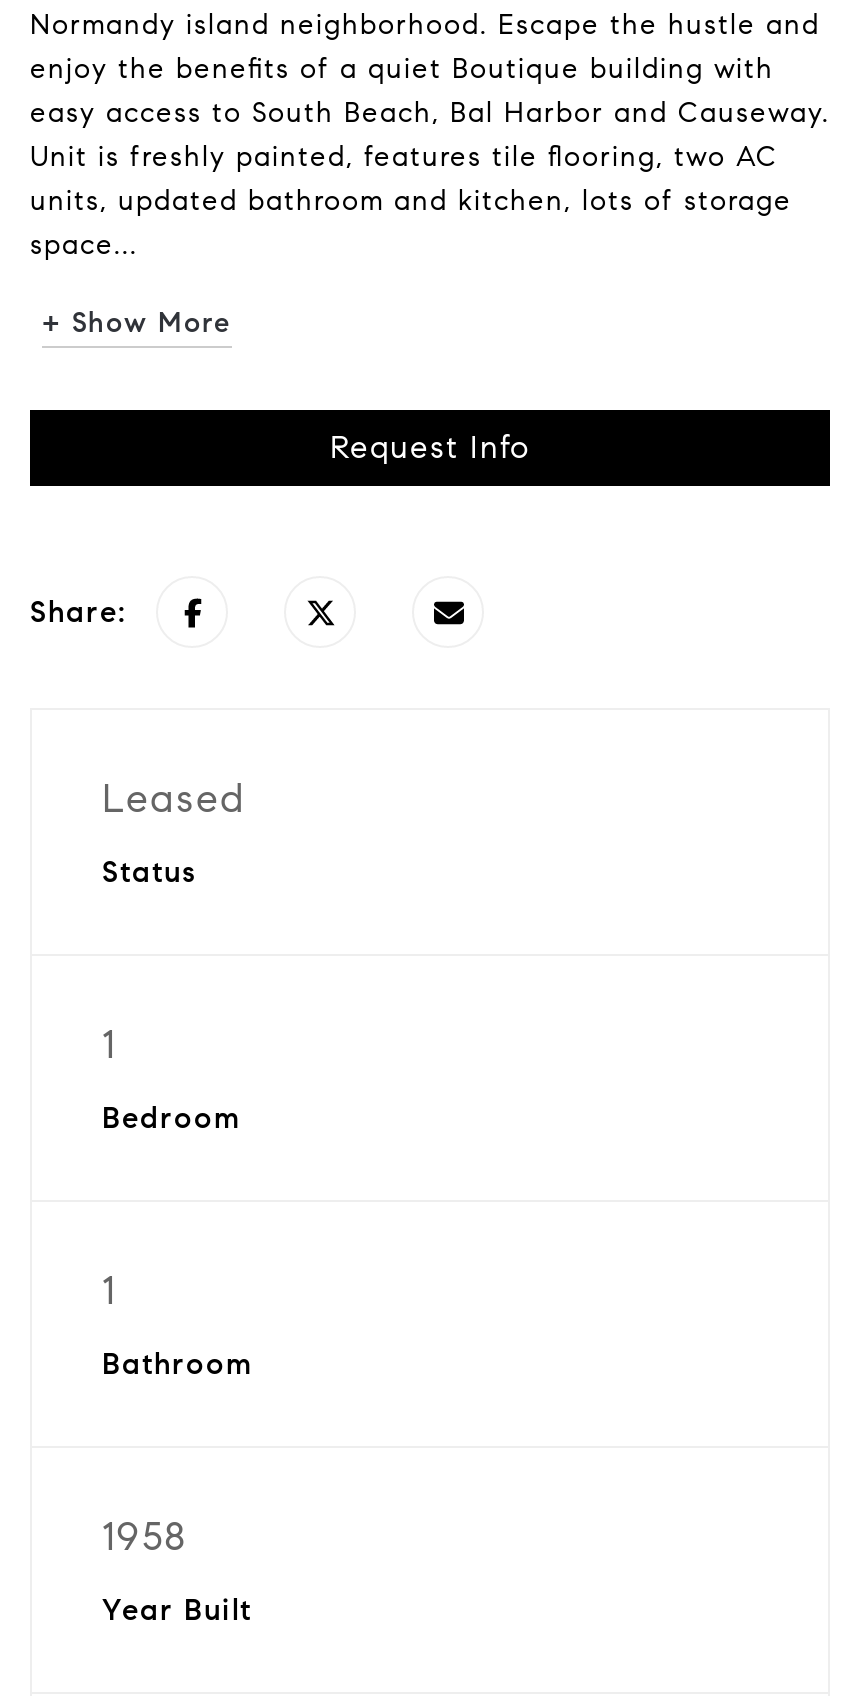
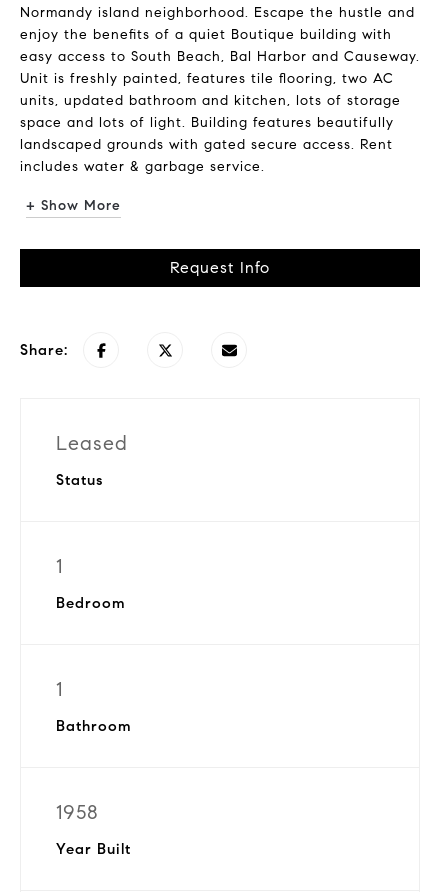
- space...
+ space and lots of light. Building features beautifully
+ landscaped grounds with gated secure access. Rent
+ includes water & garbage service.
